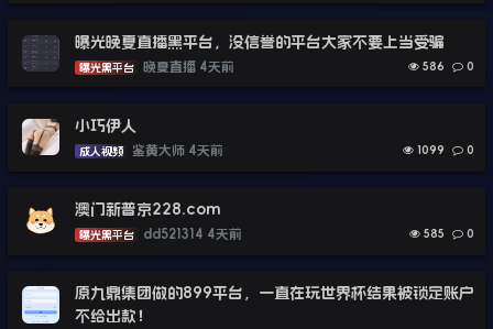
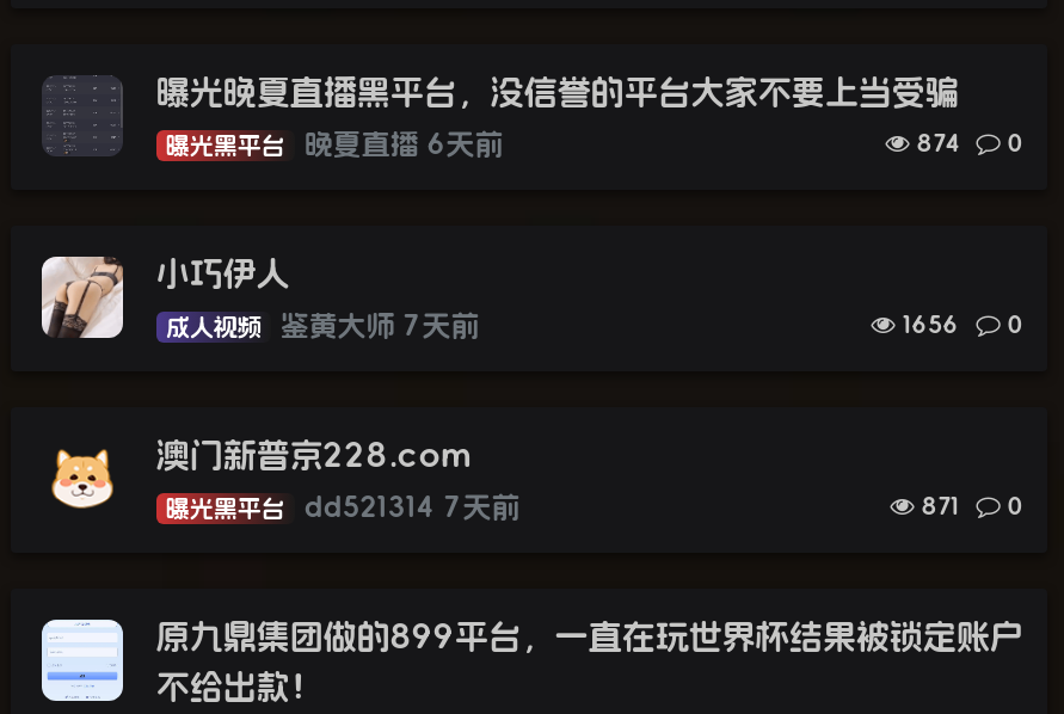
- 晚夏直播 4天前
+ 晚夏直播 6天前

- 586 0
+ 874 0

- 鉴黄大师 4天前
+ 鉴黄大师 7天前

- 1099 0
+ 1656 0

- 曝光黑平台 dd521314 4天前
+ 曝光黑平台 dd521314 7天前

- 585 0
+ 871 0
